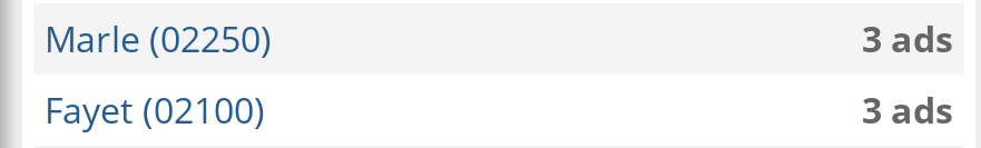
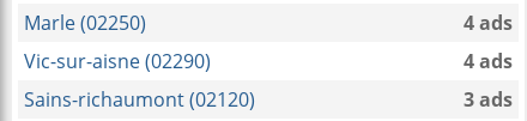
- 3 ads
- Fayet (02100)
+ 4 ads
+ Vic-sur-aisne (02290)
+ 4 ads
+ Sains-richaumont (02120)
